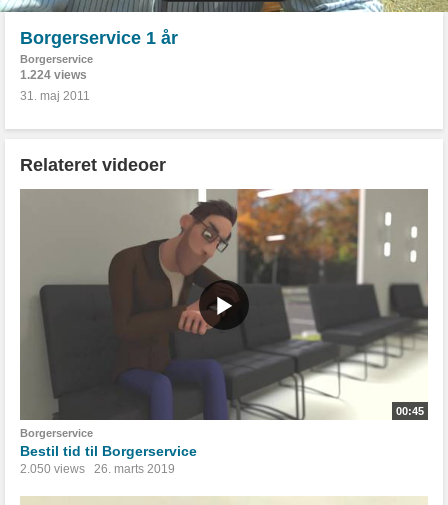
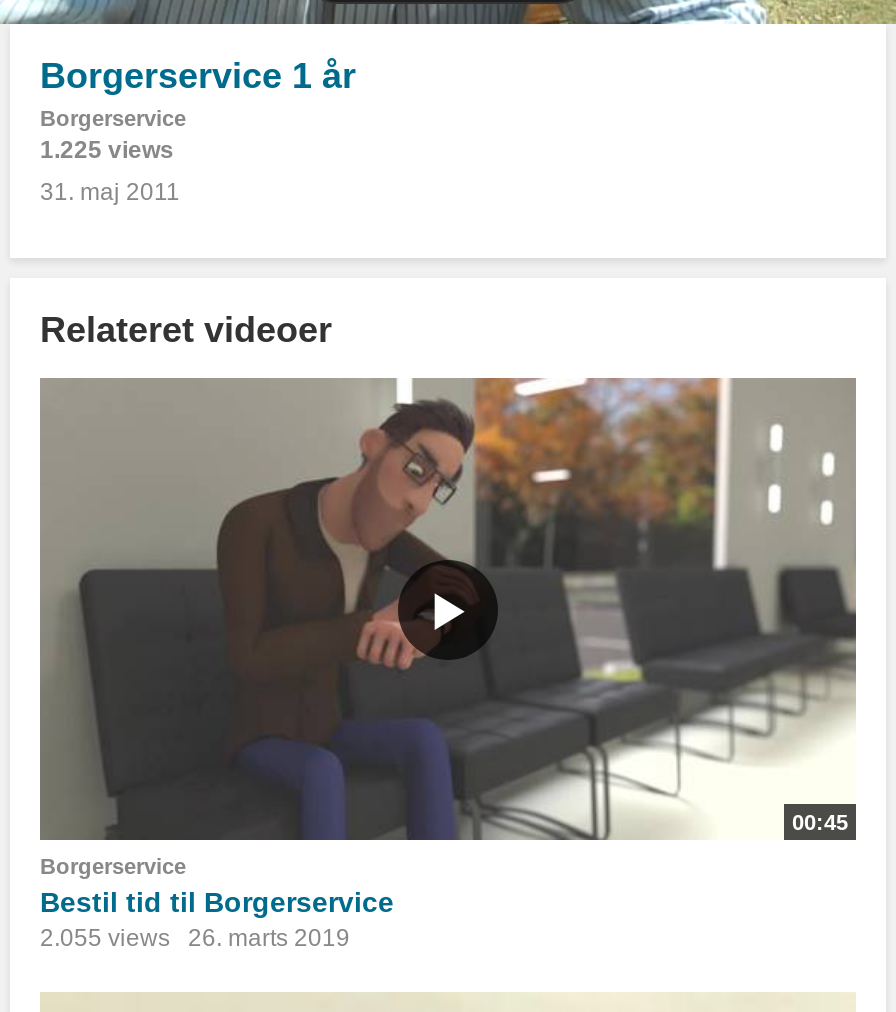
- 1.224 views
+ 1.225 views

- 2.050 views 26. marts 2019
+ 2.055 views 26. marts 2019
